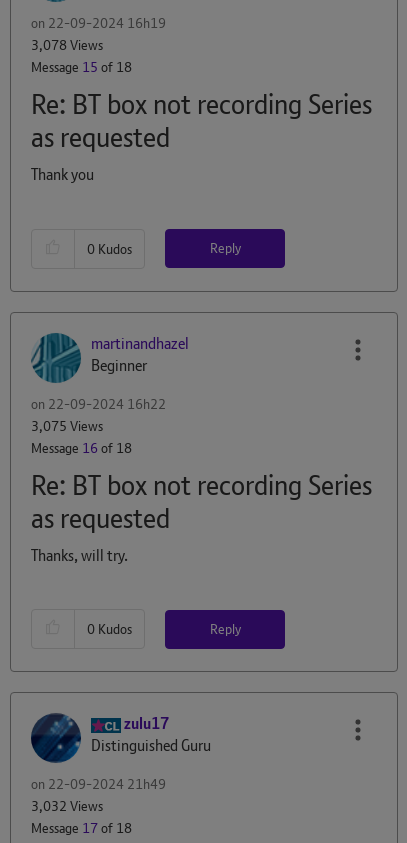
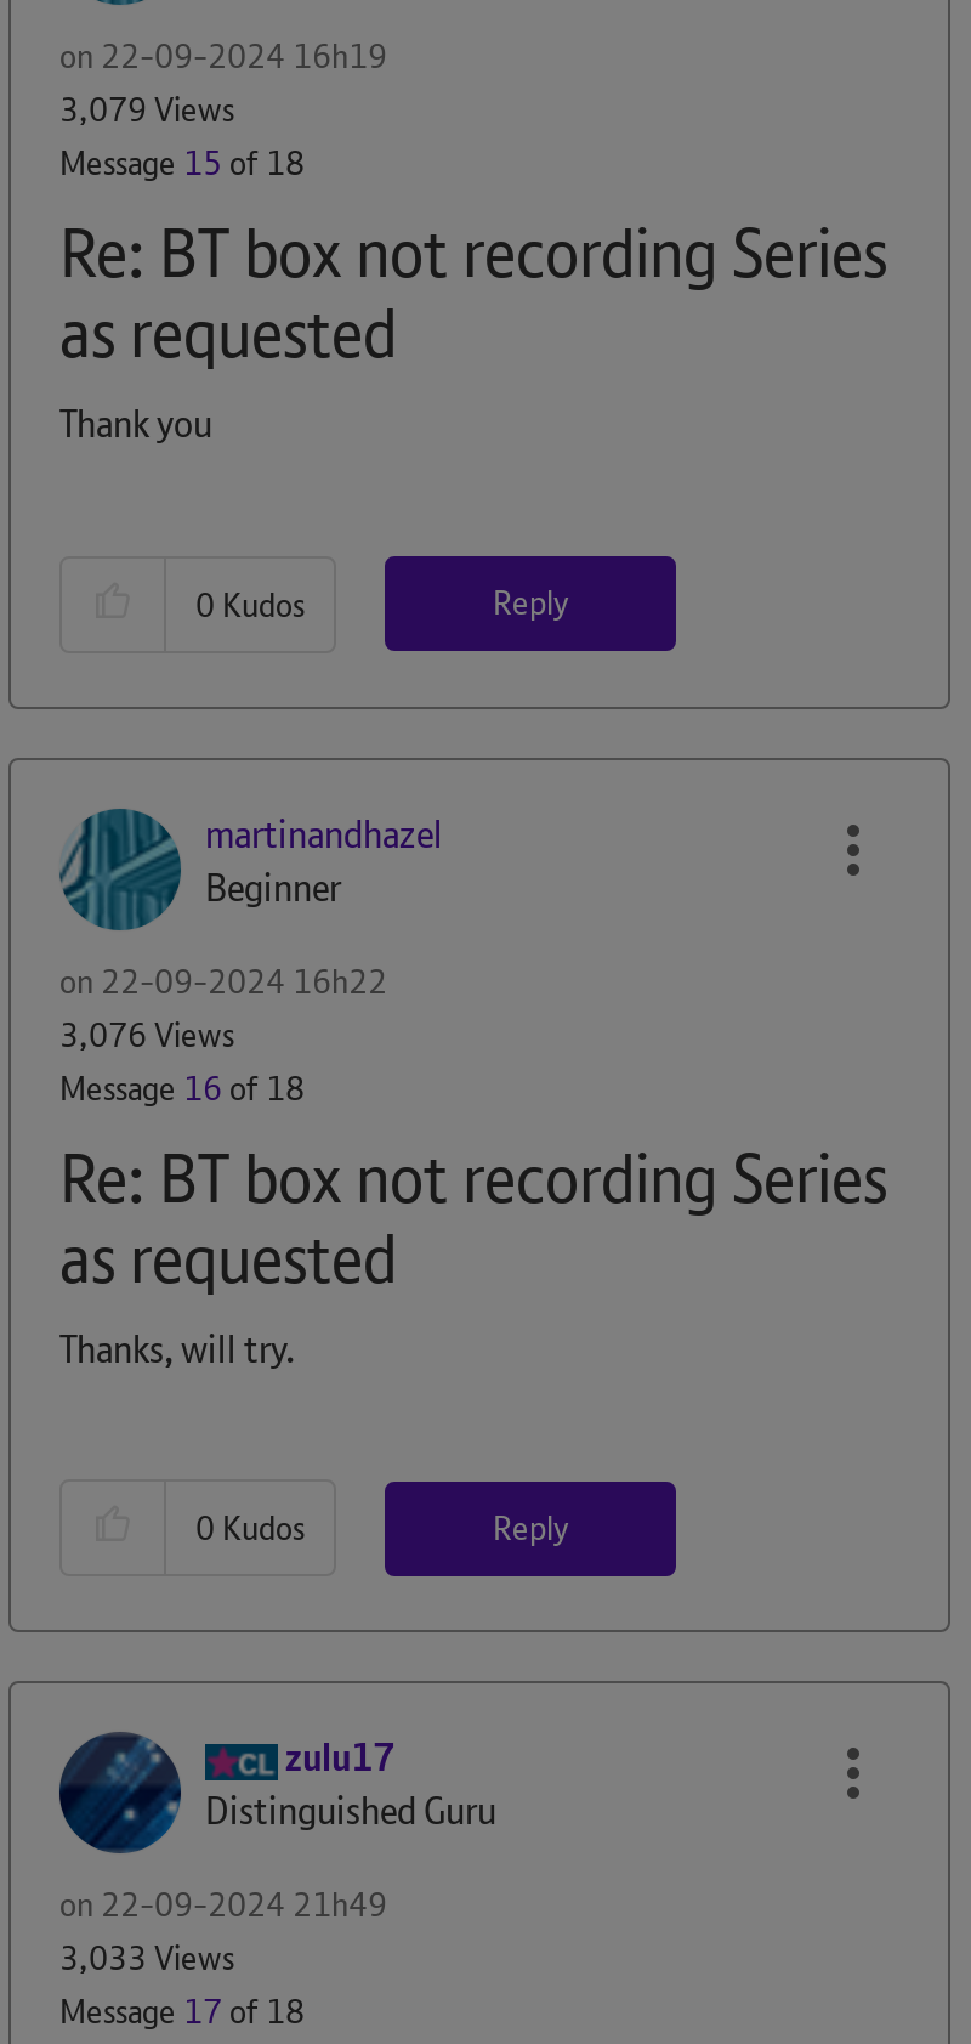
- 3,078 Views
+ 3,079 Views

- 3,075 Views
+ 3,076 Views

- 3,032 Views
+ 3,033 Views
